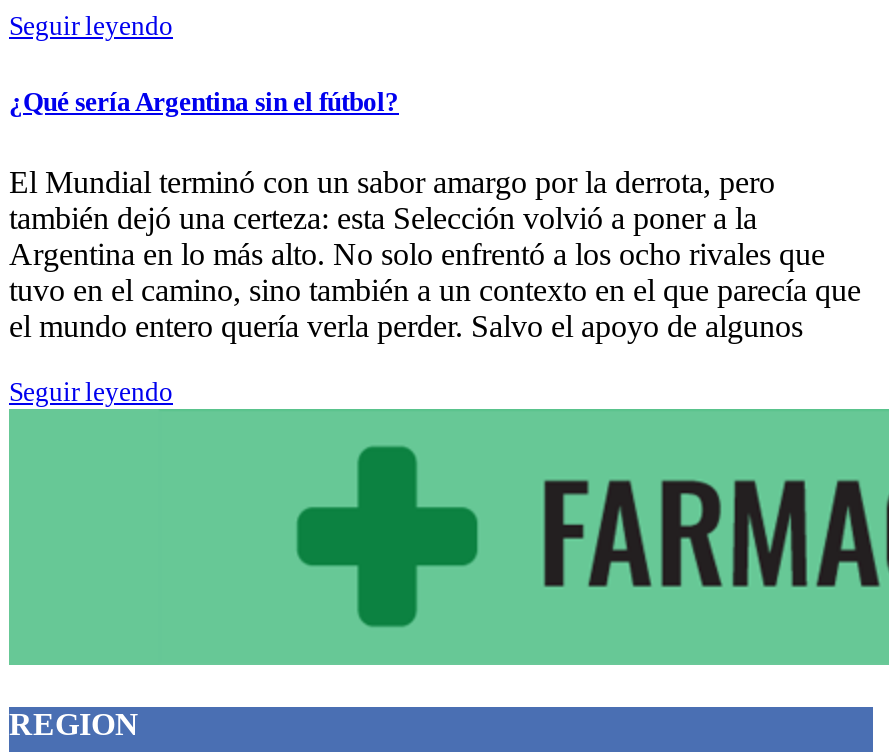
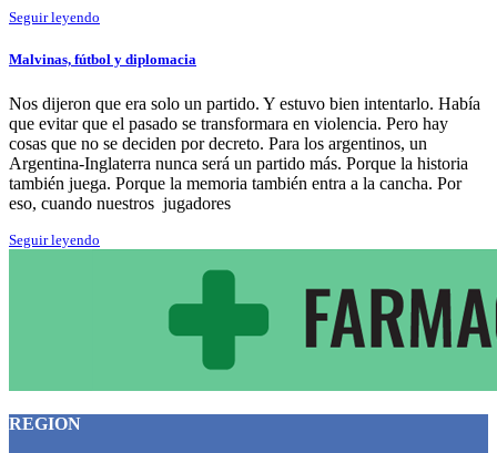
- ¿Qué sería Argentina sin el fútbol?
+ Malvinas, fútbol y diplomacia

- El Mundial terminó con un sabor amargo por la derrota, pero
- también dejó una certeza: esta Selección volvió a poner a la
- Argentina en lo más alto. No solo enfrentó a los ocho rivales que
- tuvo en el camino, sino también a un contexto en el que parecía que
- el mundo entero quería verla perder. Salvo el apoyo de algunos
+ Nos dijeron que era solo un partido. Y estuvo bien intentarlo. Había
+ que evitar que el pasado se transformara en violencia. Pero hay
+ cosas que no se deciden por decreto. Para los argentinos, un
+ Argentina-Inglaterra nunca será un partido más. Porque la historia
+ también juega. Porque la memoria también entra a la cancha. Por
+ eso, cuando nuestros jugadores
